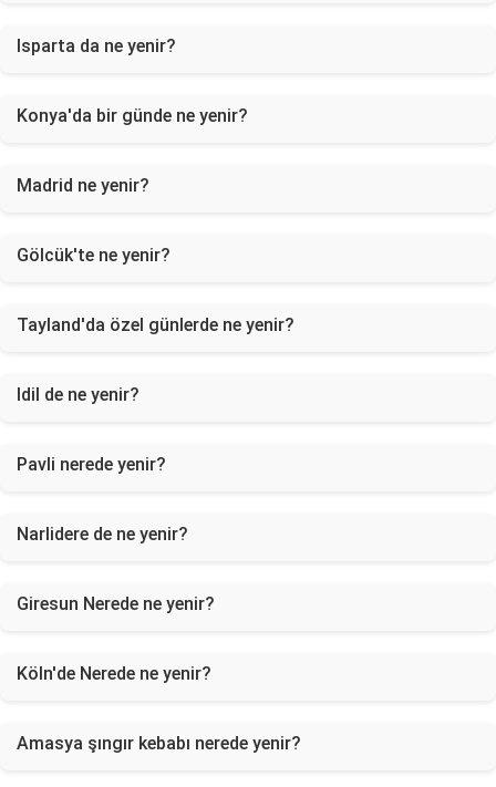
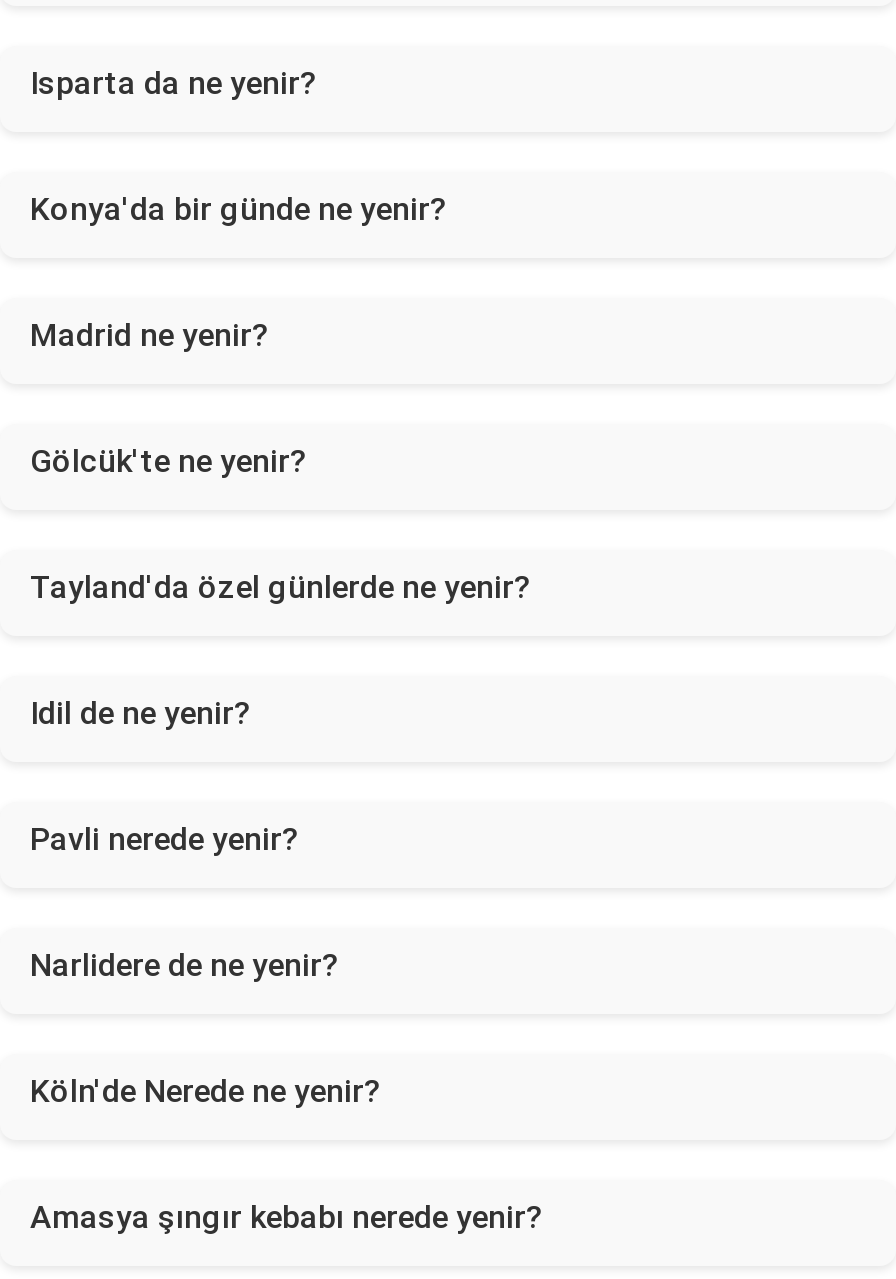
- Giresun Nerede ne yenir?
